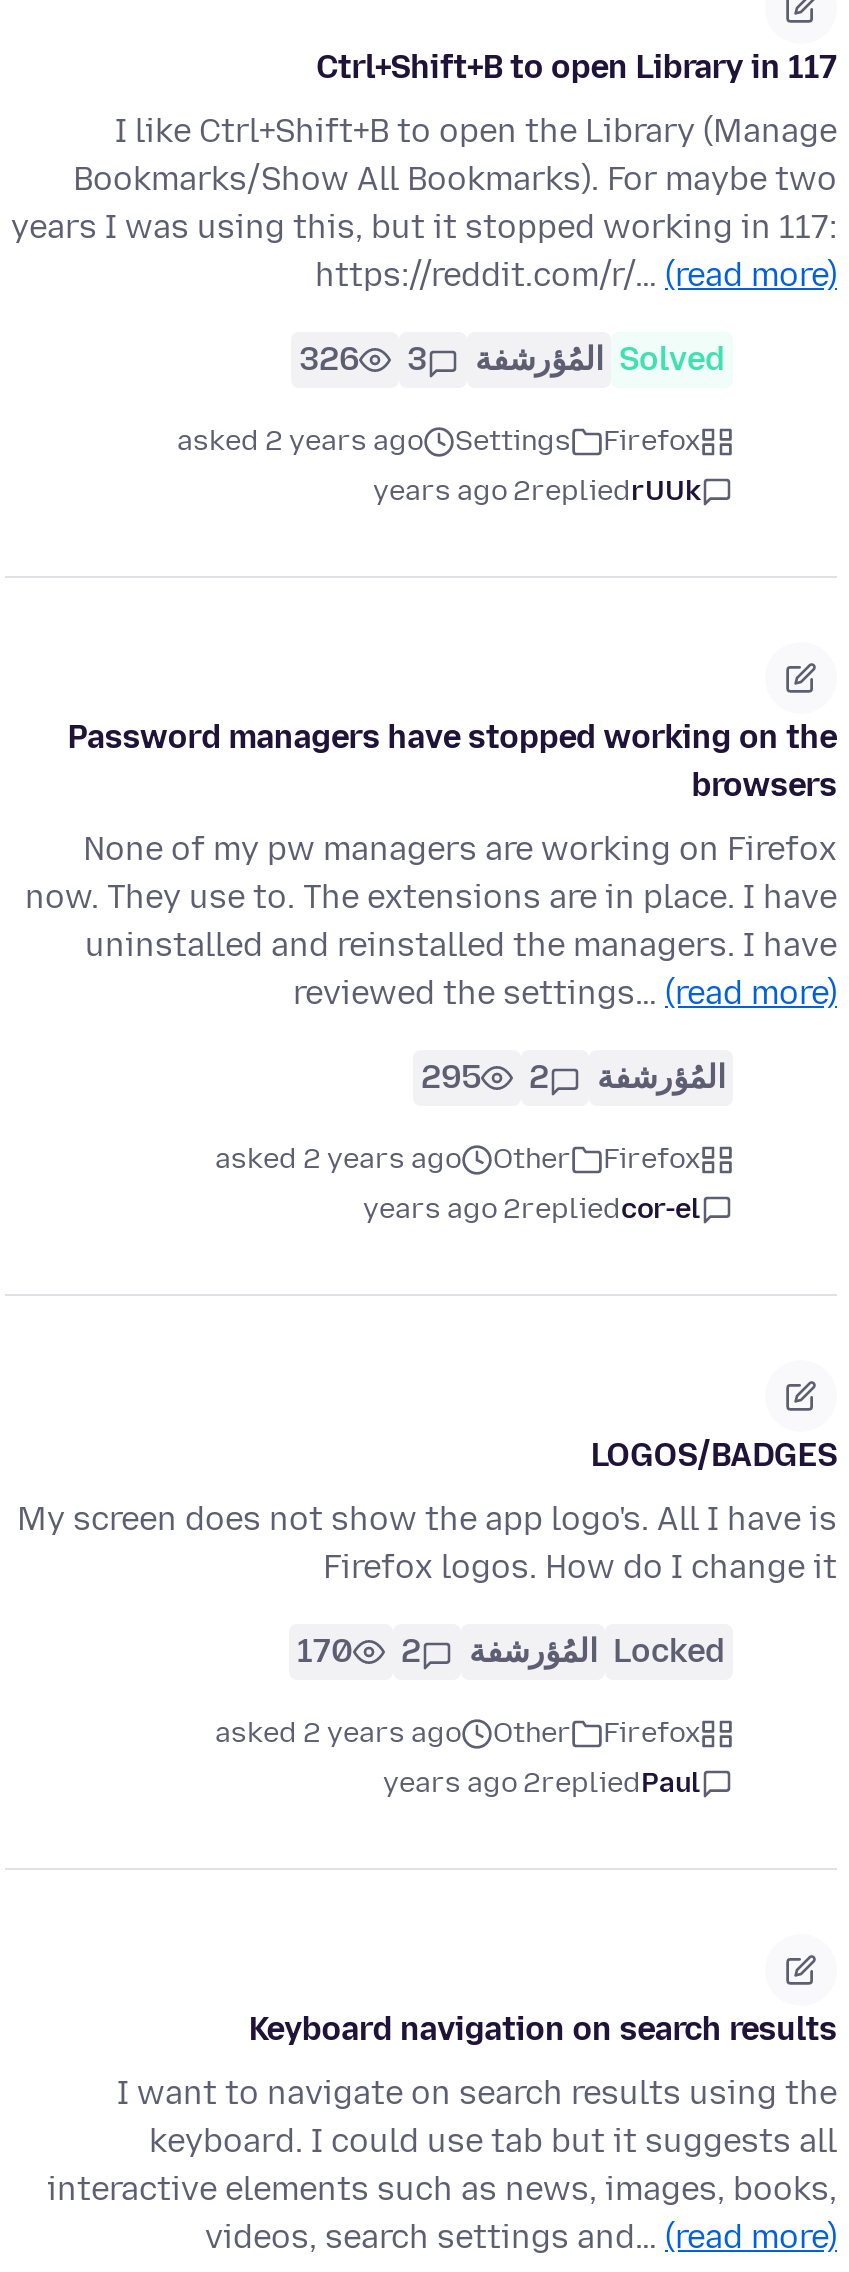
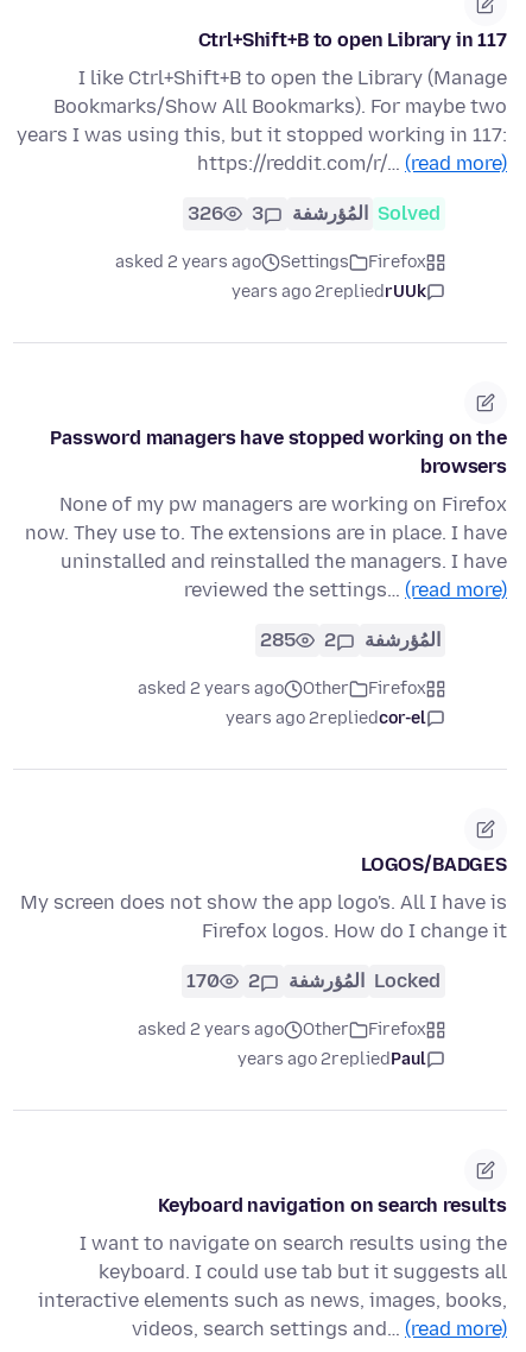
- المُؤرشفة 2 295
+ المُؤرشفة 2 285
